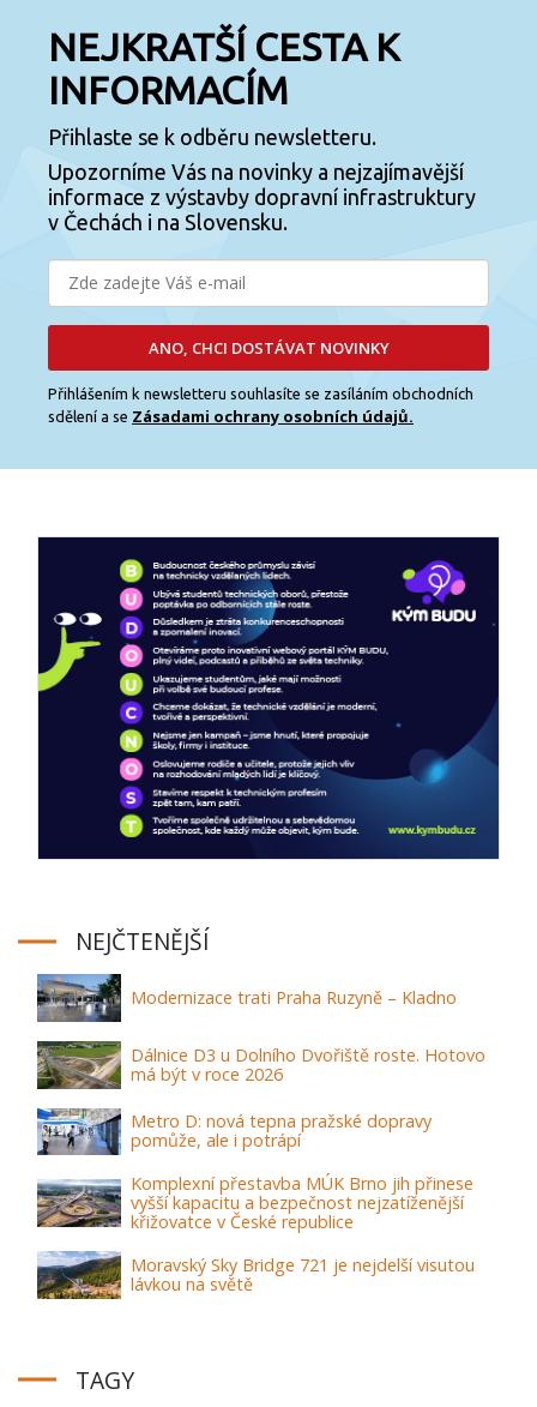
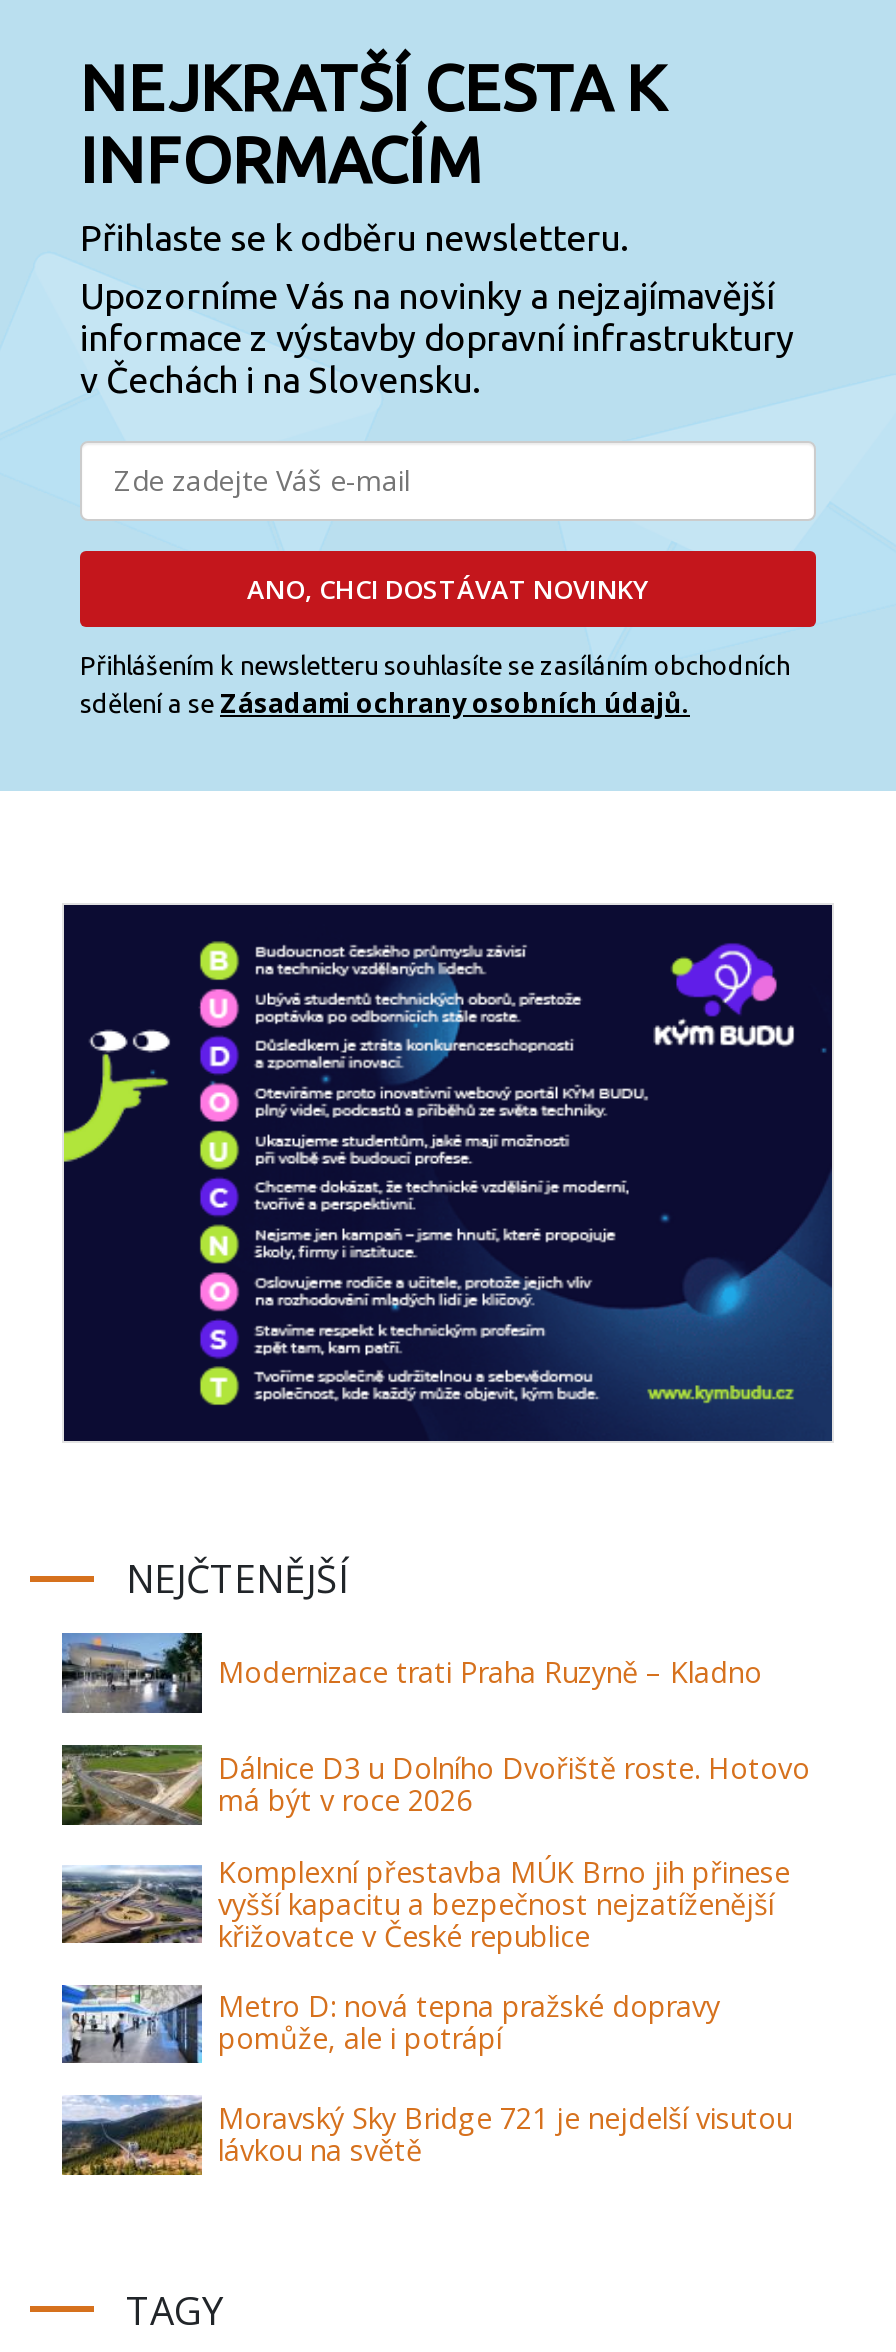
moved down: [image] | Metro D: nová tepna pražské dopravy | pomůže, ale i potrápí

moved up: [image] | Komplexní přestavba MÚK Brno jih přinese | vyšší kapacitu a bezpečnost nejzatíženější | křižovatce v České republice
